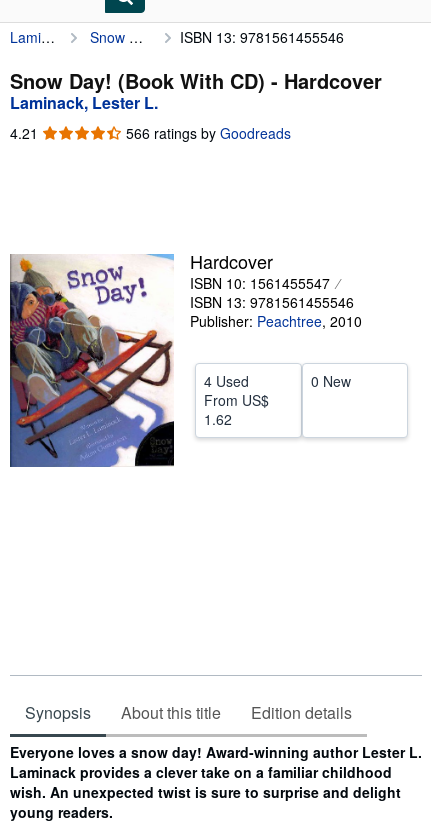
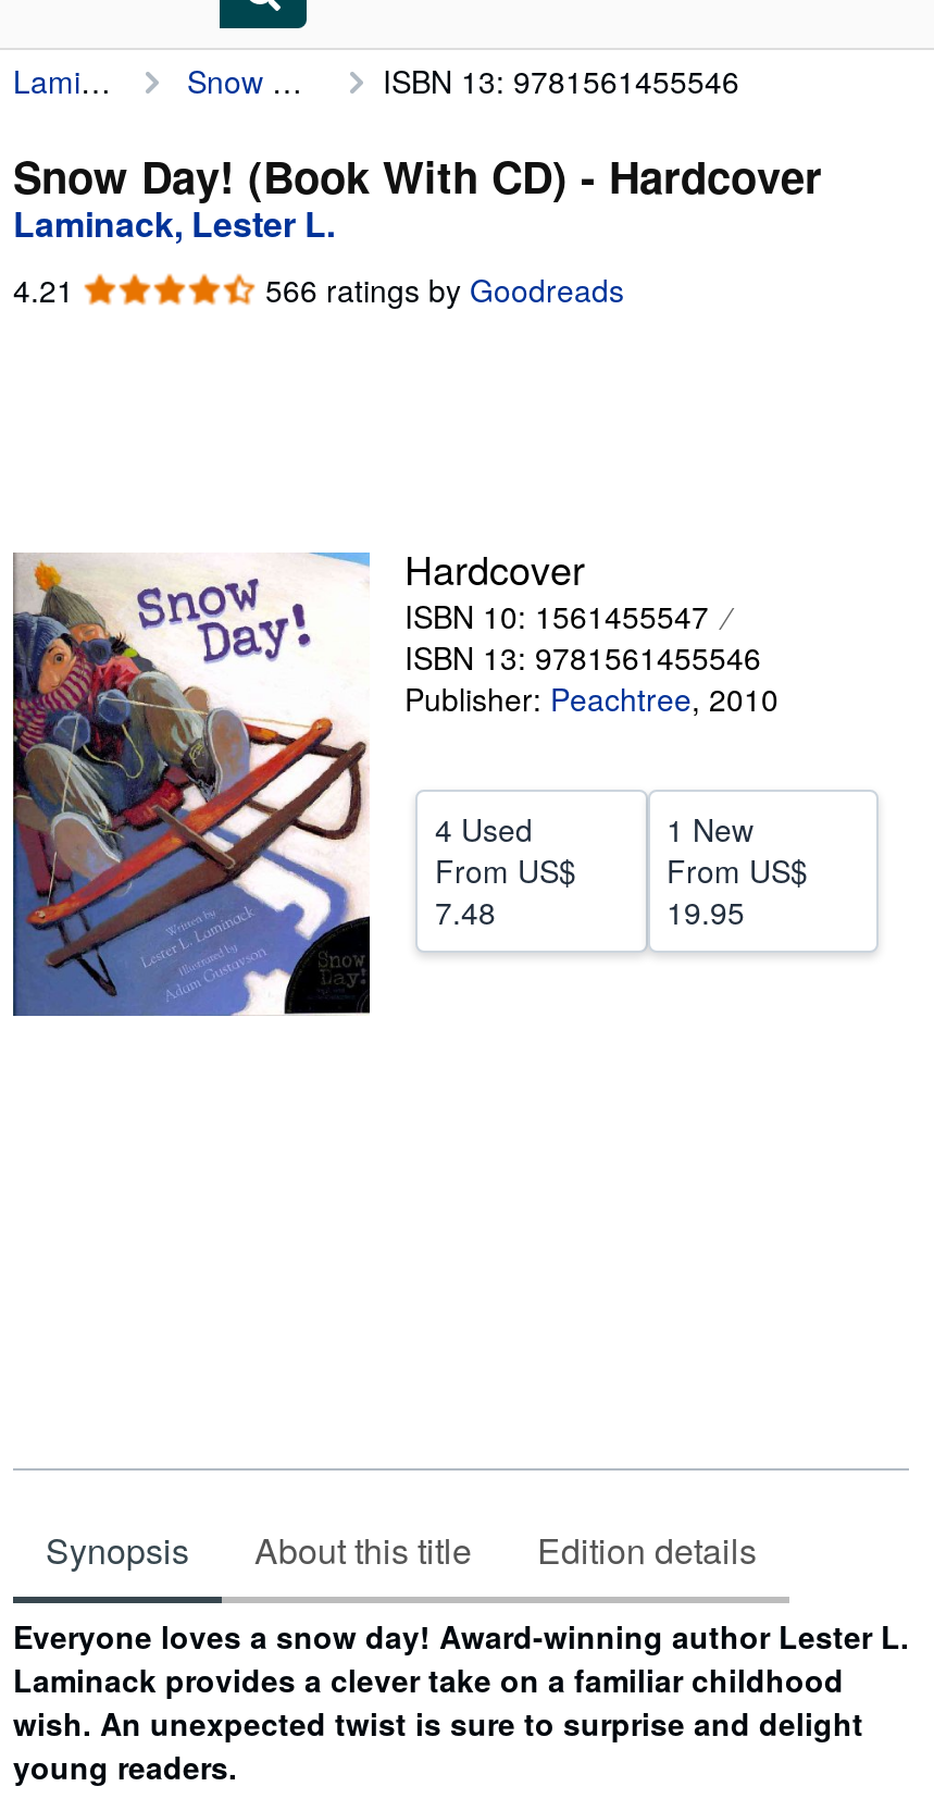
- 0 New
+ 1 New
+ From US$
+ 19.95

- 1.62
+ 7.48
